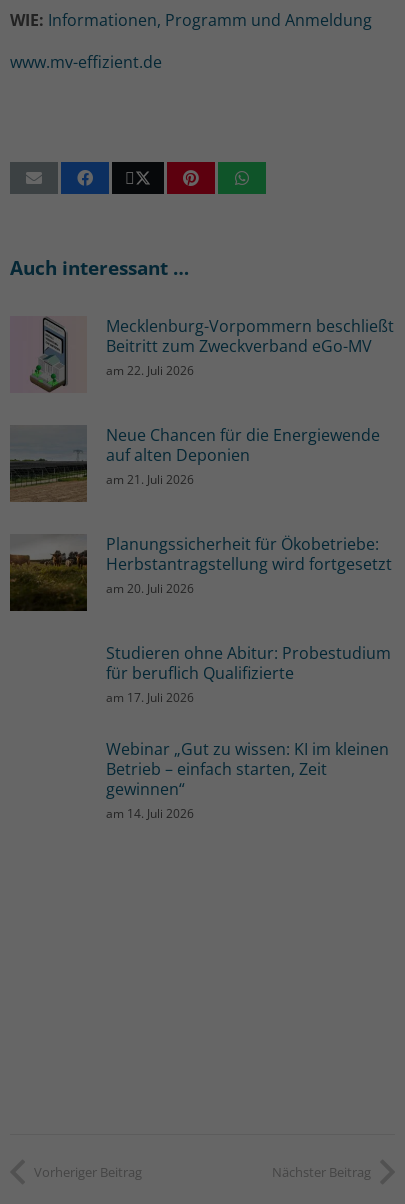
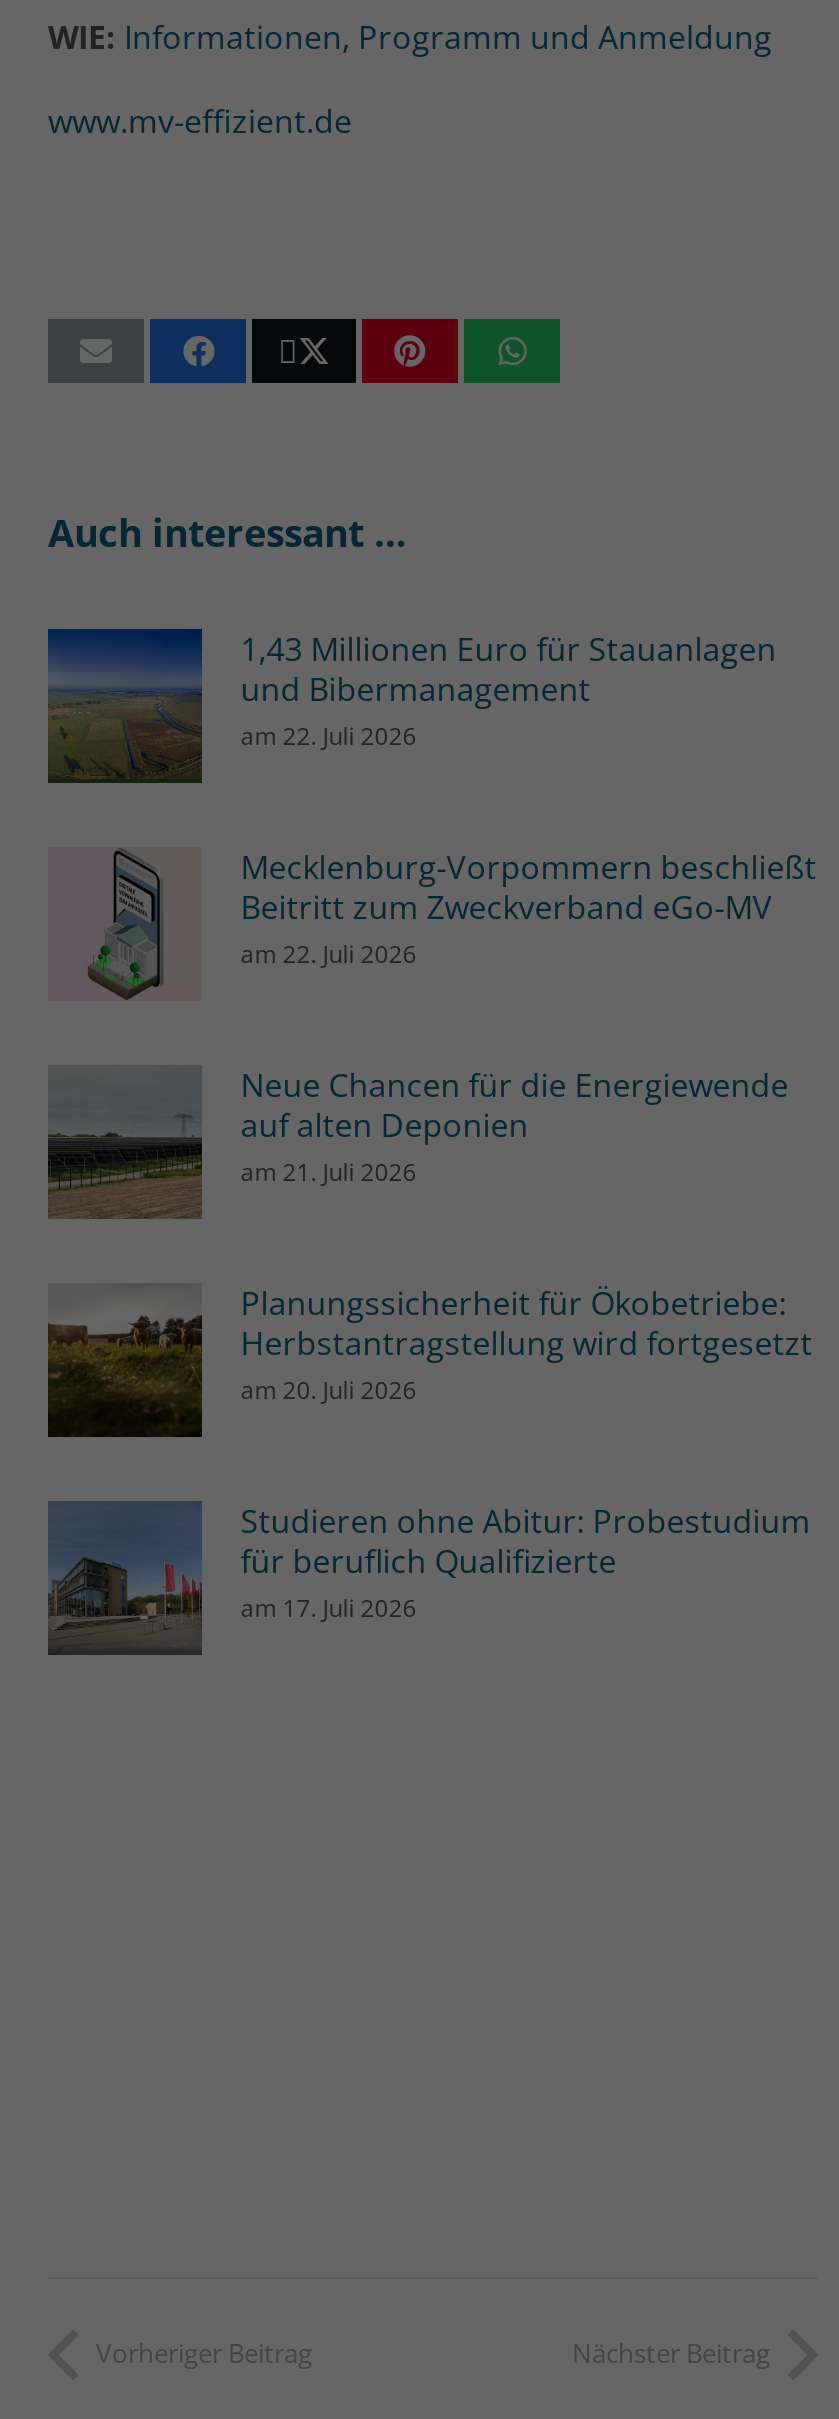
+ [image]
+ 1,43 Millionen Euro für Stauanlagen
+ und Bibermanagement
+ am 22. Juli 2026

moved down: [image] | Mecklenburg-Vorpommern beschließt | Beitritt zum Zweckverband eGo-MV | ... | für beruflich Qualifizierte | am 17. Juli 2026

+ [image]

- Webinar „Gut zu wissen: KI im kleinen
- Betrieb – einfach starten, Zeit
- gewinnen“
- am 14. Juli 2026
